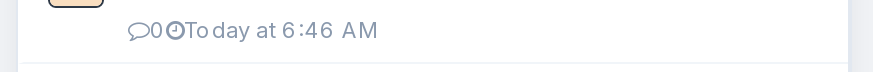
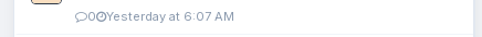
- Today at 6:46 AM
+ Yesterday at 6:07 AM
